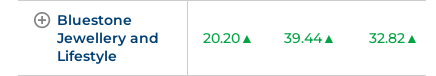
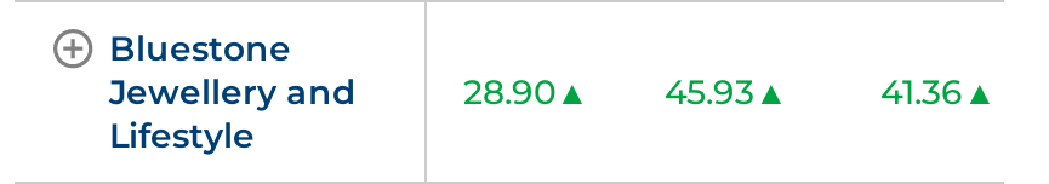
- 20.20
+ 28.90

- 39.44
+ 45.93

- 32.82
+ 41.36
